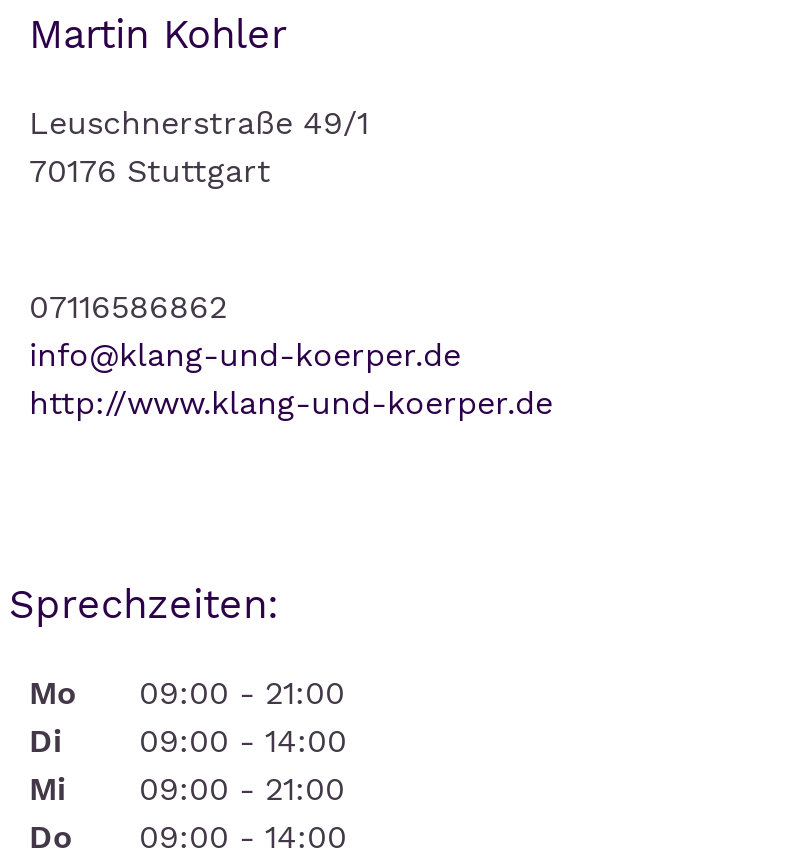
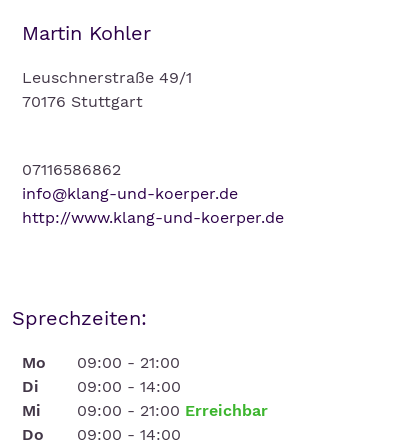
- Mi 09:00 - 21:00
+ Mi 09:00 - 21:00 Erreichbar
